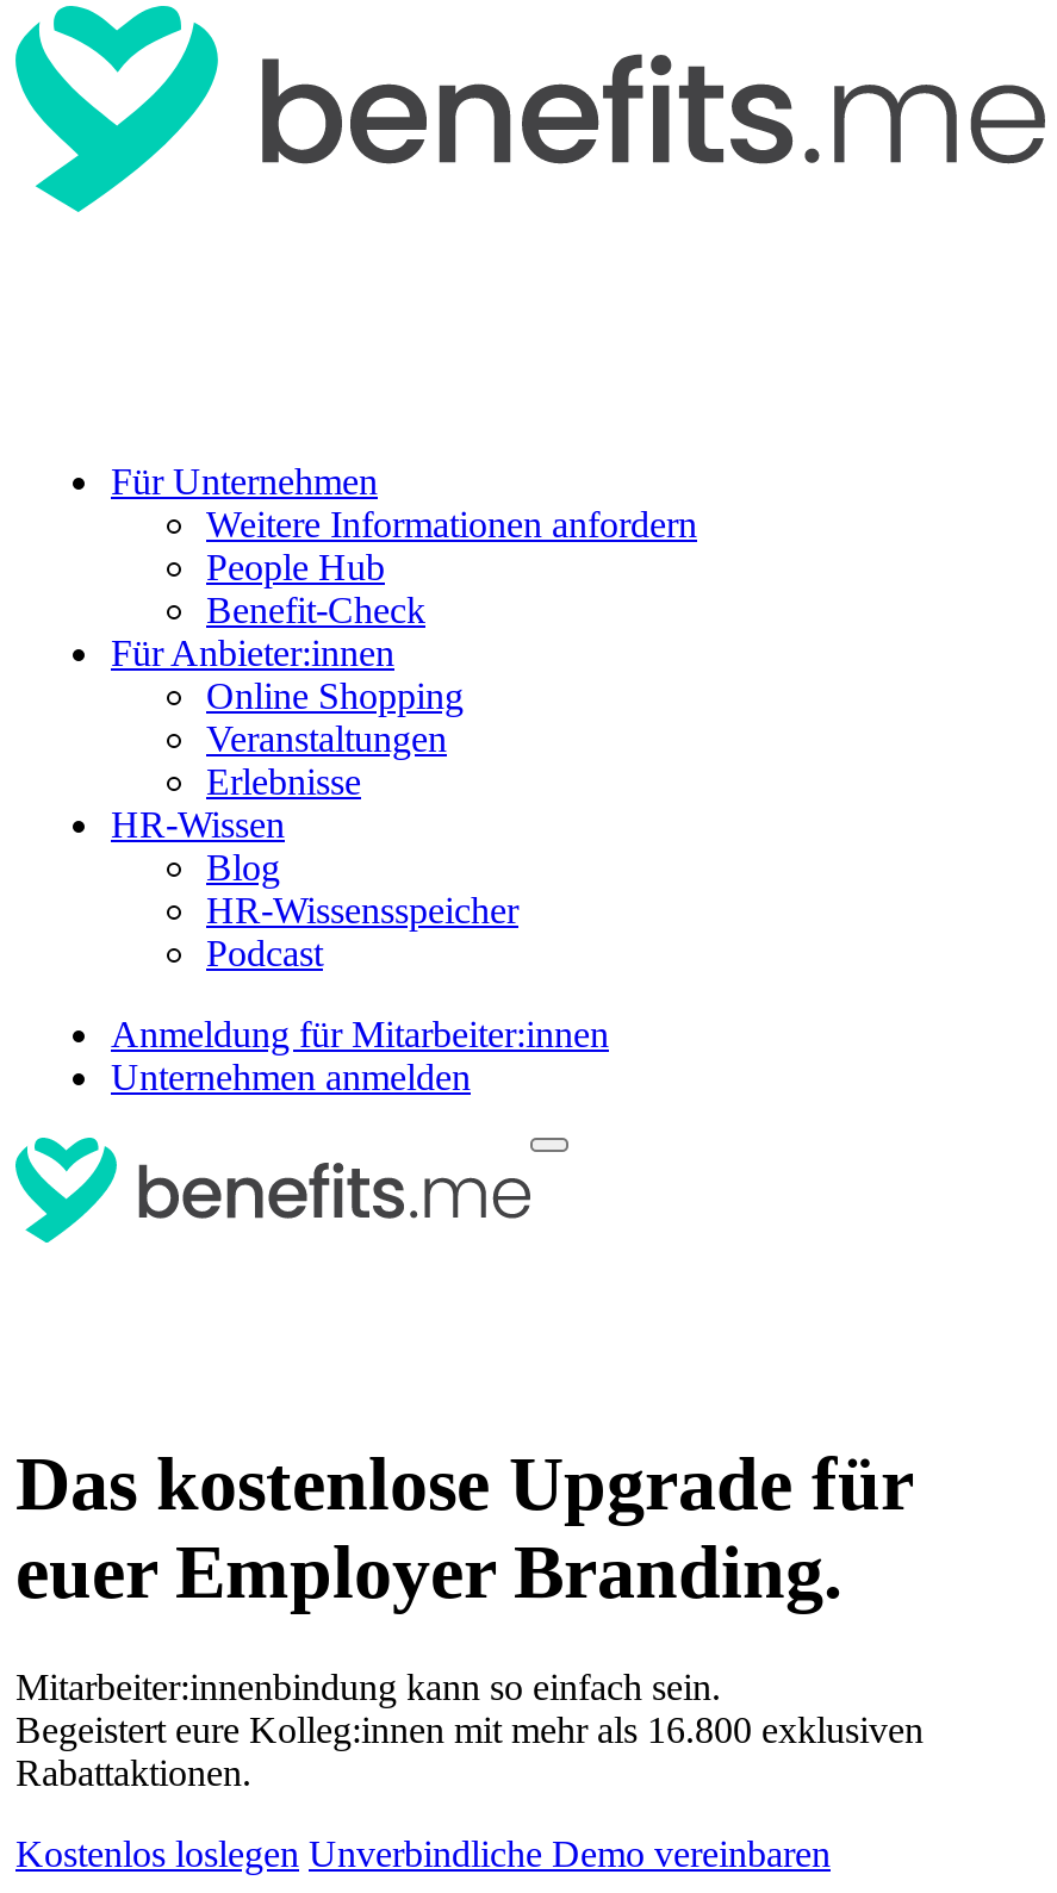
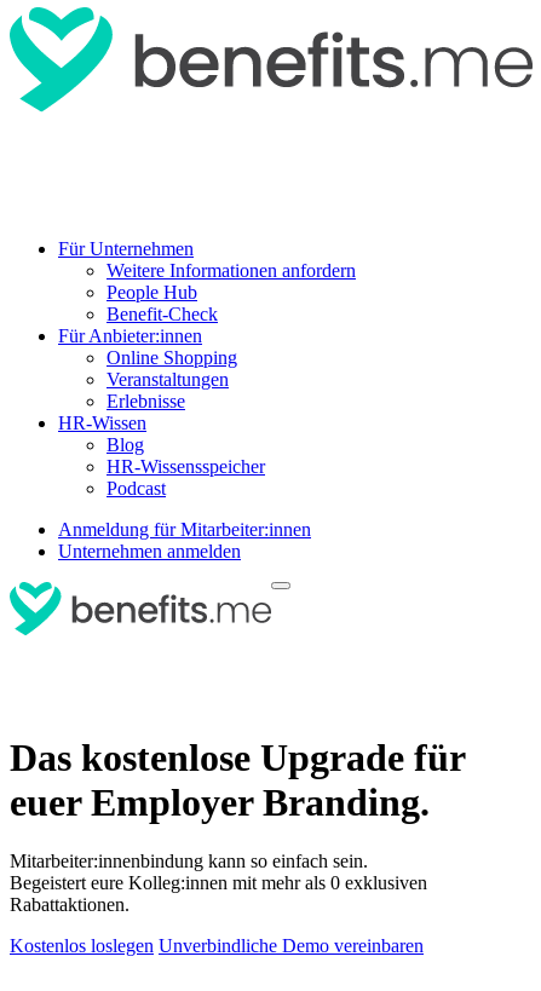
- Begeistert eure Kolleg:innen mit mehr als 16.800 exklusiven
+ Begeistert eure Kolleg:innen mit mehr als 0 exklusiven
